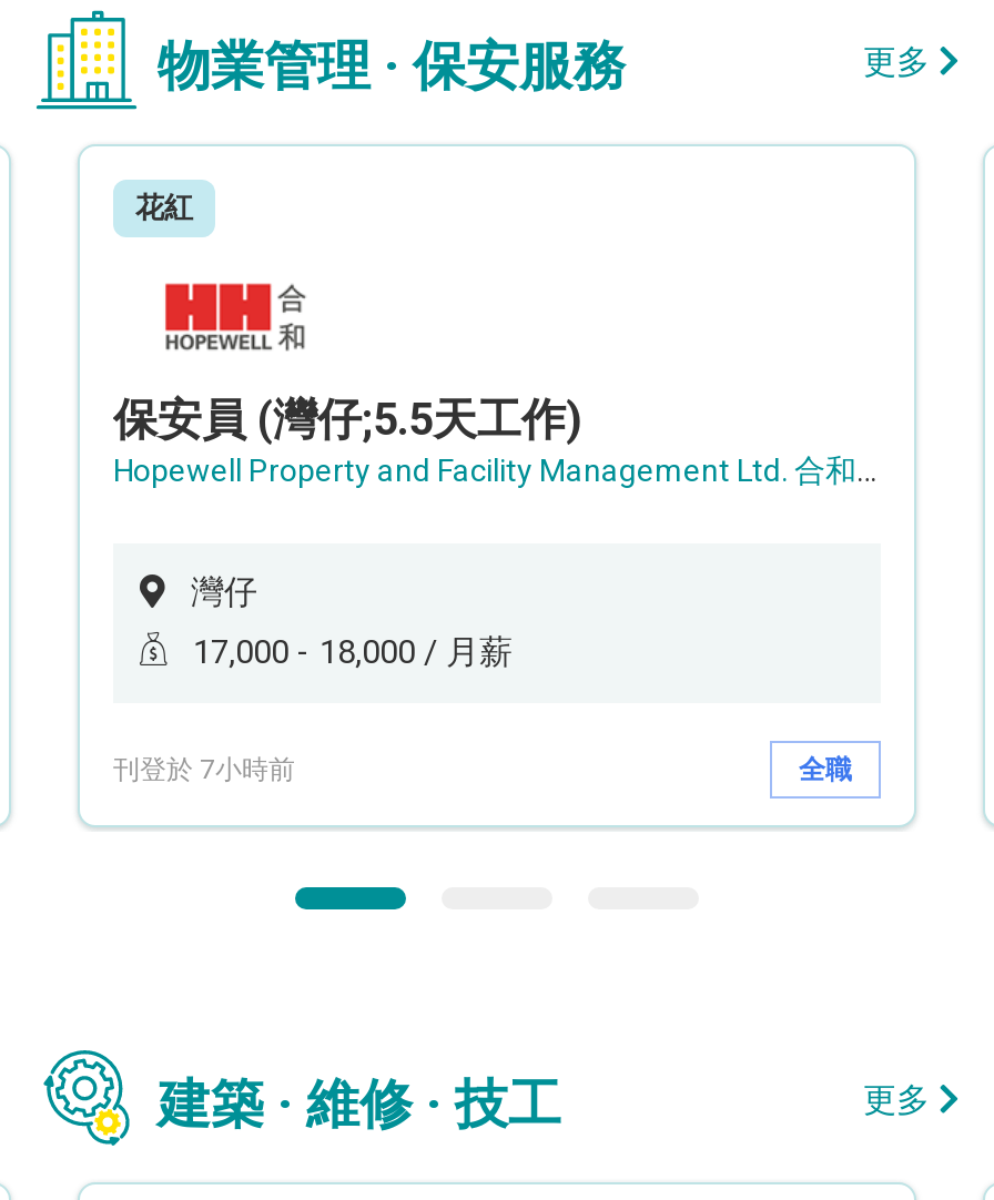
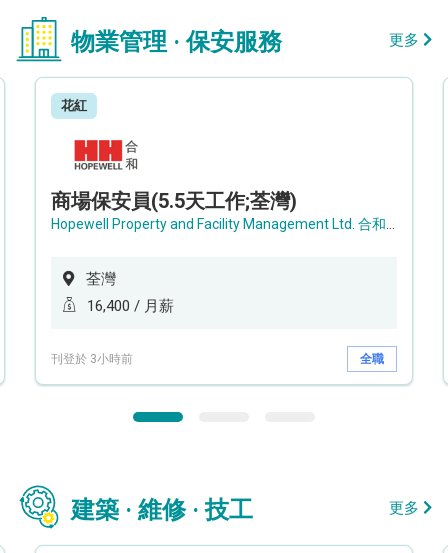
- 保安員 (灣仔;5.5天工作)
+ 商場保安員(5.5天工作;荃灣)

- 灣仔
+ 荃灣

- 17,000 - 18,000 / 月薪
+ 16,400 / 月薪

- 刊登於 7小時前
+ 刊登於 3小時前
